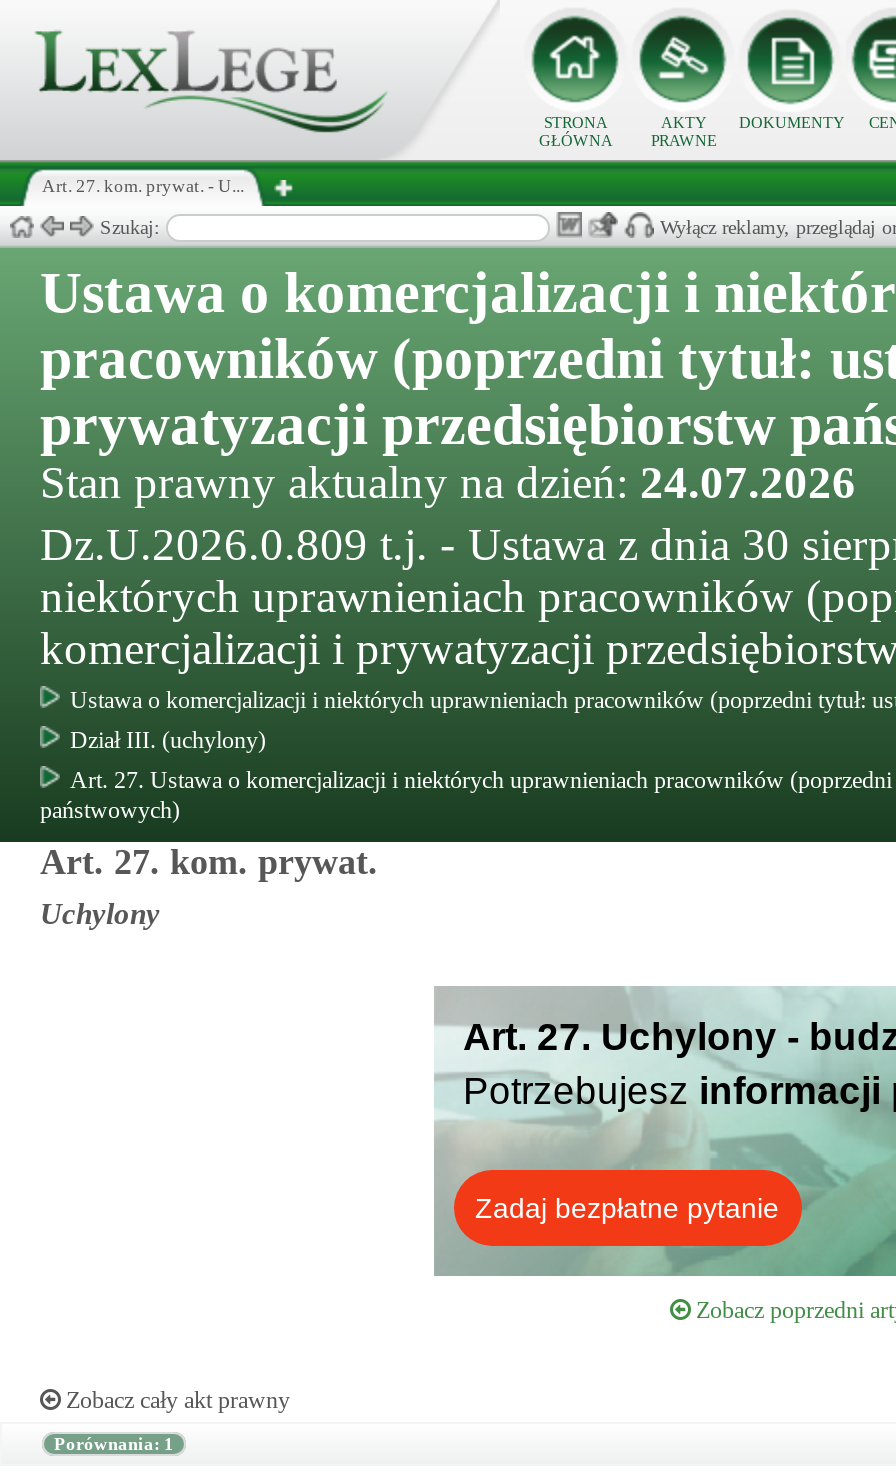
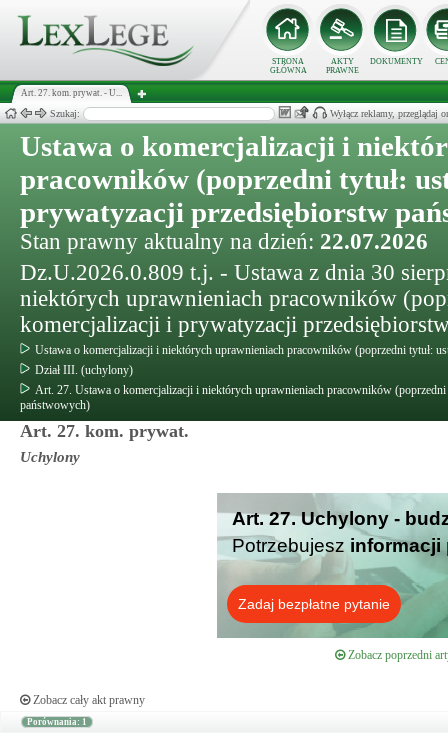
- Stan prawny aktualny na dzień: 24.07.2026
+ Stan prawny aktualny na dzień: 22.07.2026
